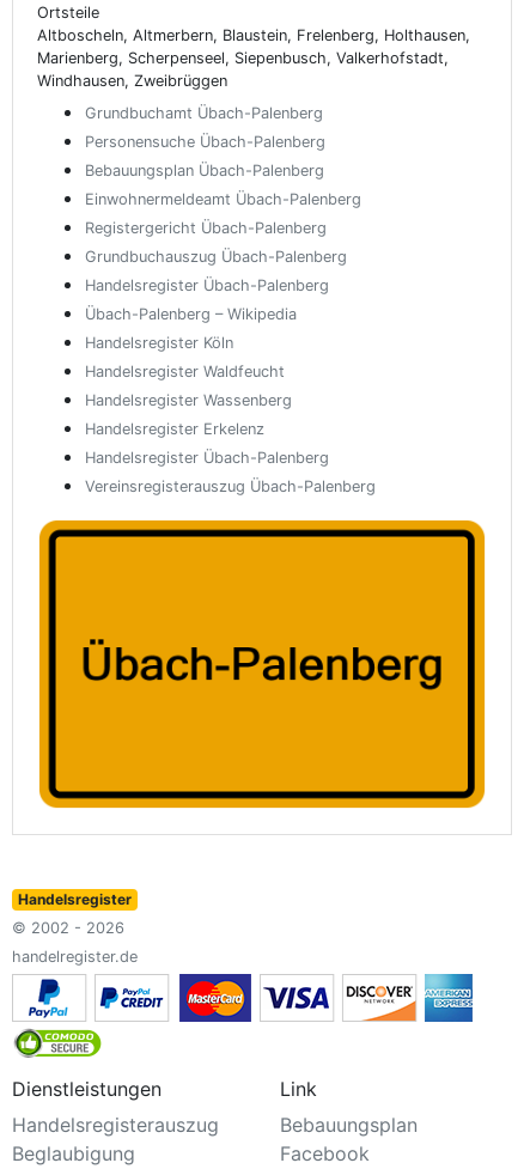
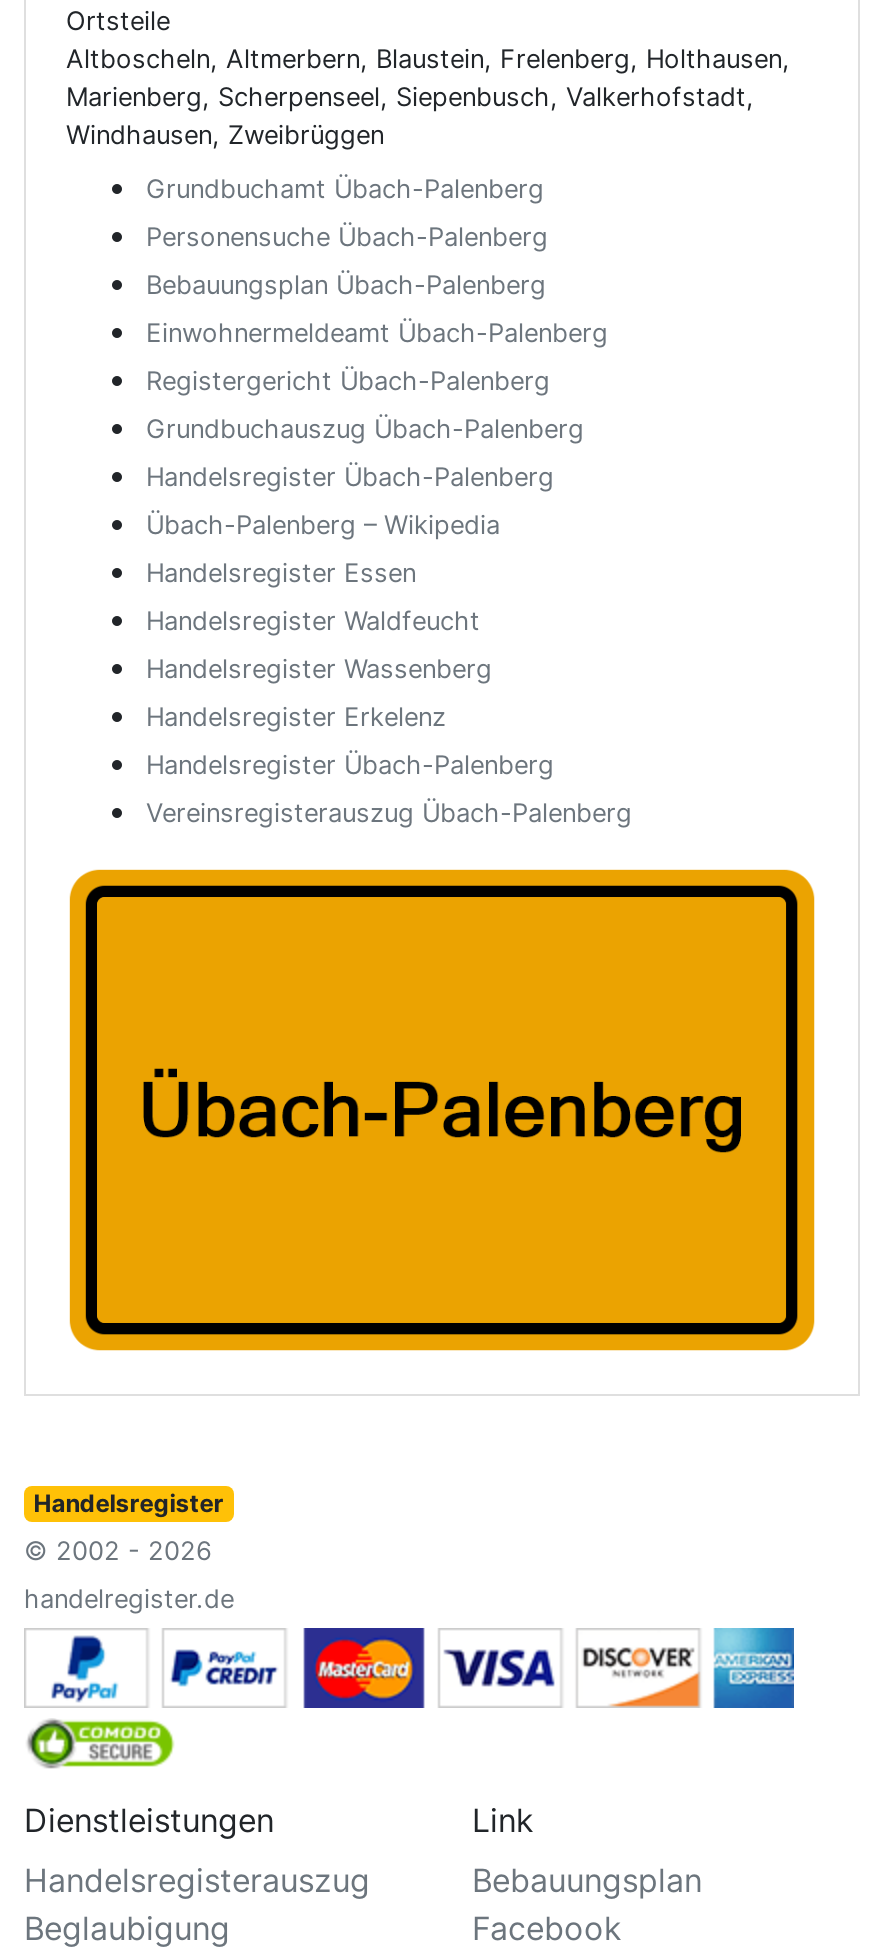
- Handelsregister Köln
+ Handelsregister Essen
